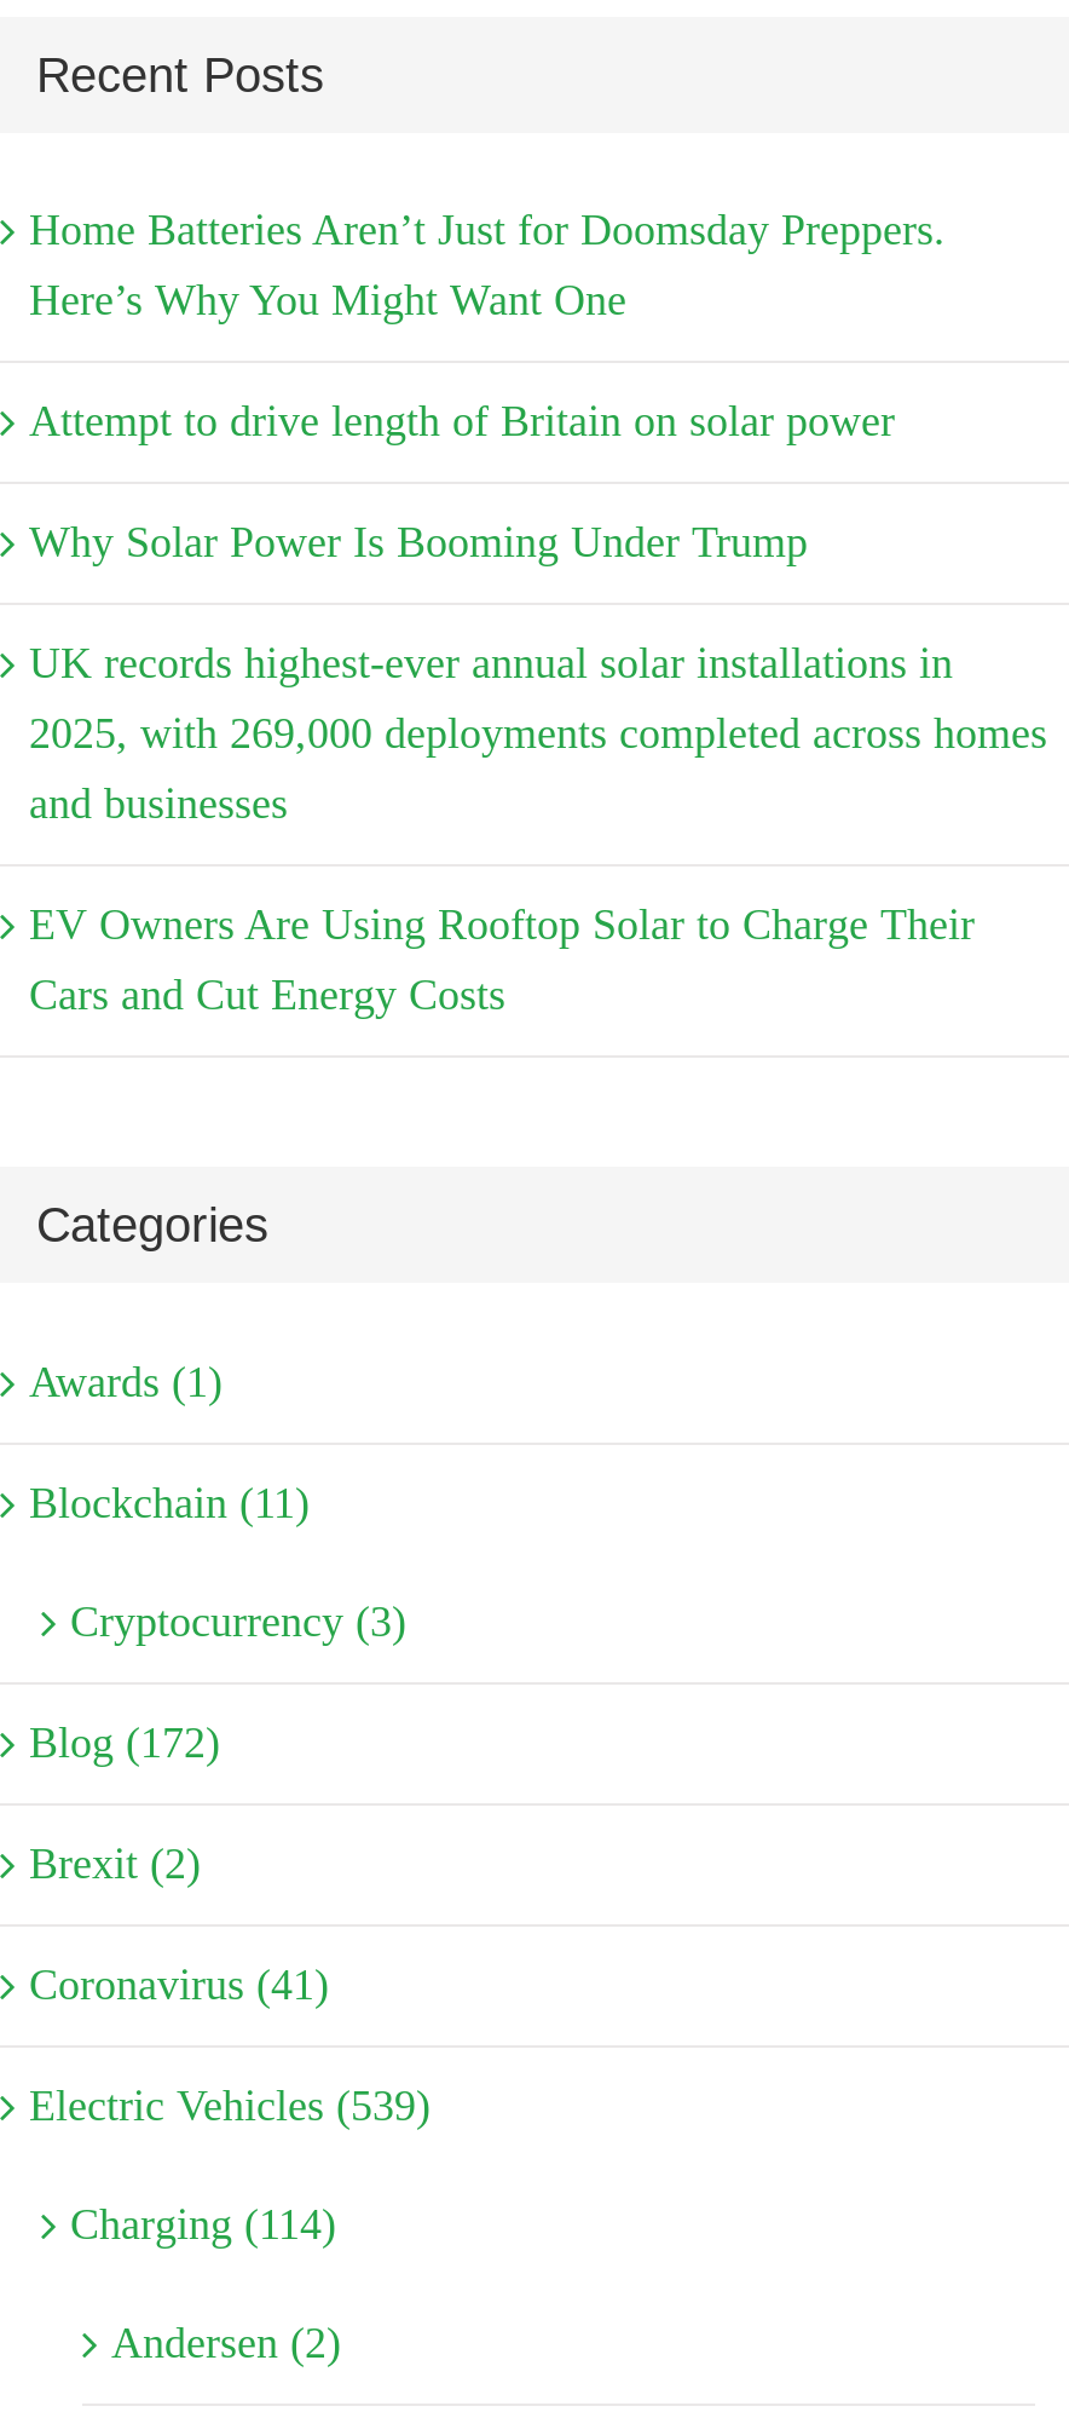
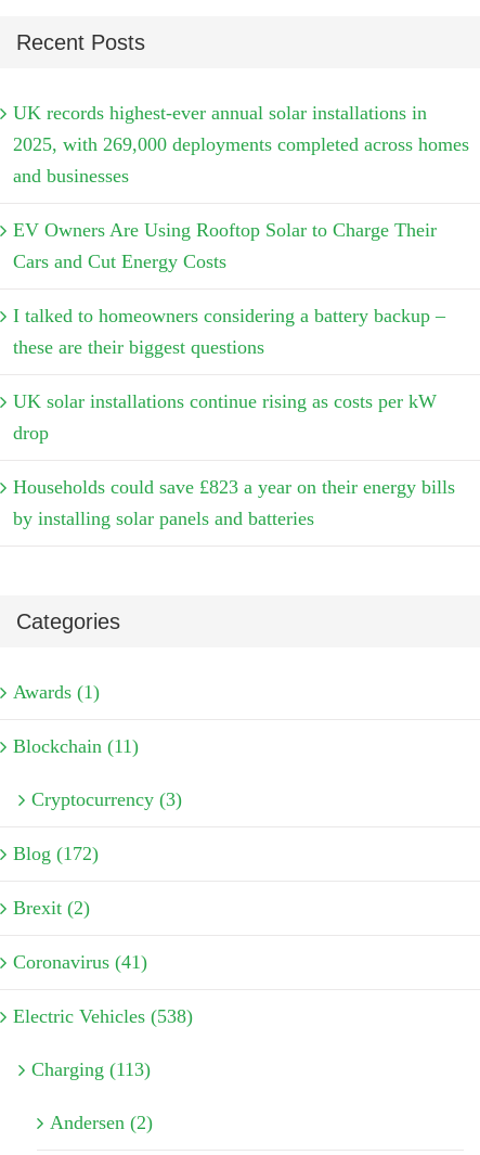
- Home Batteries Aren’t Just for Doomsday Preppers.
- Here’s Why You Might Want One
- Attempt to drive length of Britain on solar power
- Why Solar Power Is Booming Under Trump

moved up: UK records highest-ever annual solar installations in | 2025, with 269,000 deployments completed across homes | and businesses | EV Owners Are Using Rooftop Solar to Charge Their | Cars and Cut Energy Costs

+ I talked to homeowners considering a battery backup –
+ these are their biggest questions
+ UK solar installations continue rising as costs per kW
+ drop
+ Households could save £823 a year on their energy bills
+ by installing solar panels and batteries

- Electric Vehicles (539)
+ Electric Vehicles (538)

- Charging (114)
+ Charging (113)
